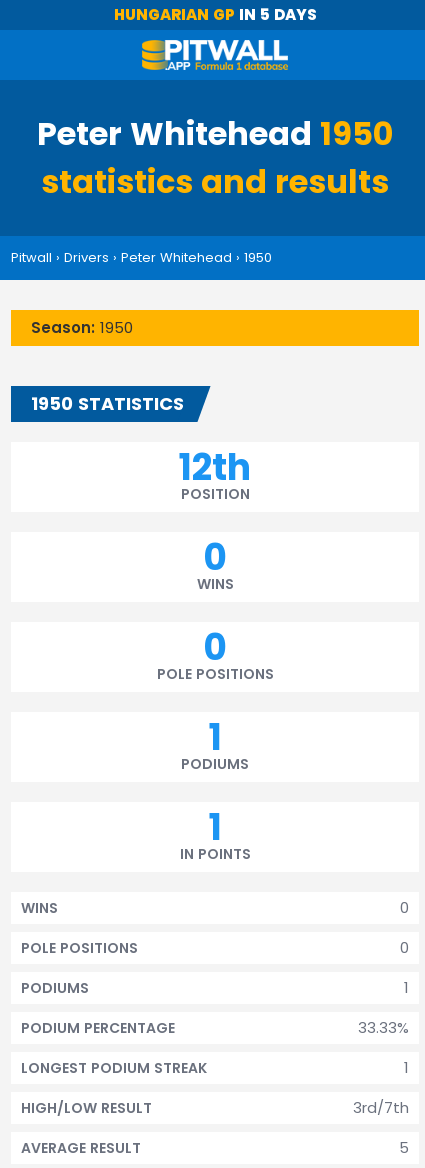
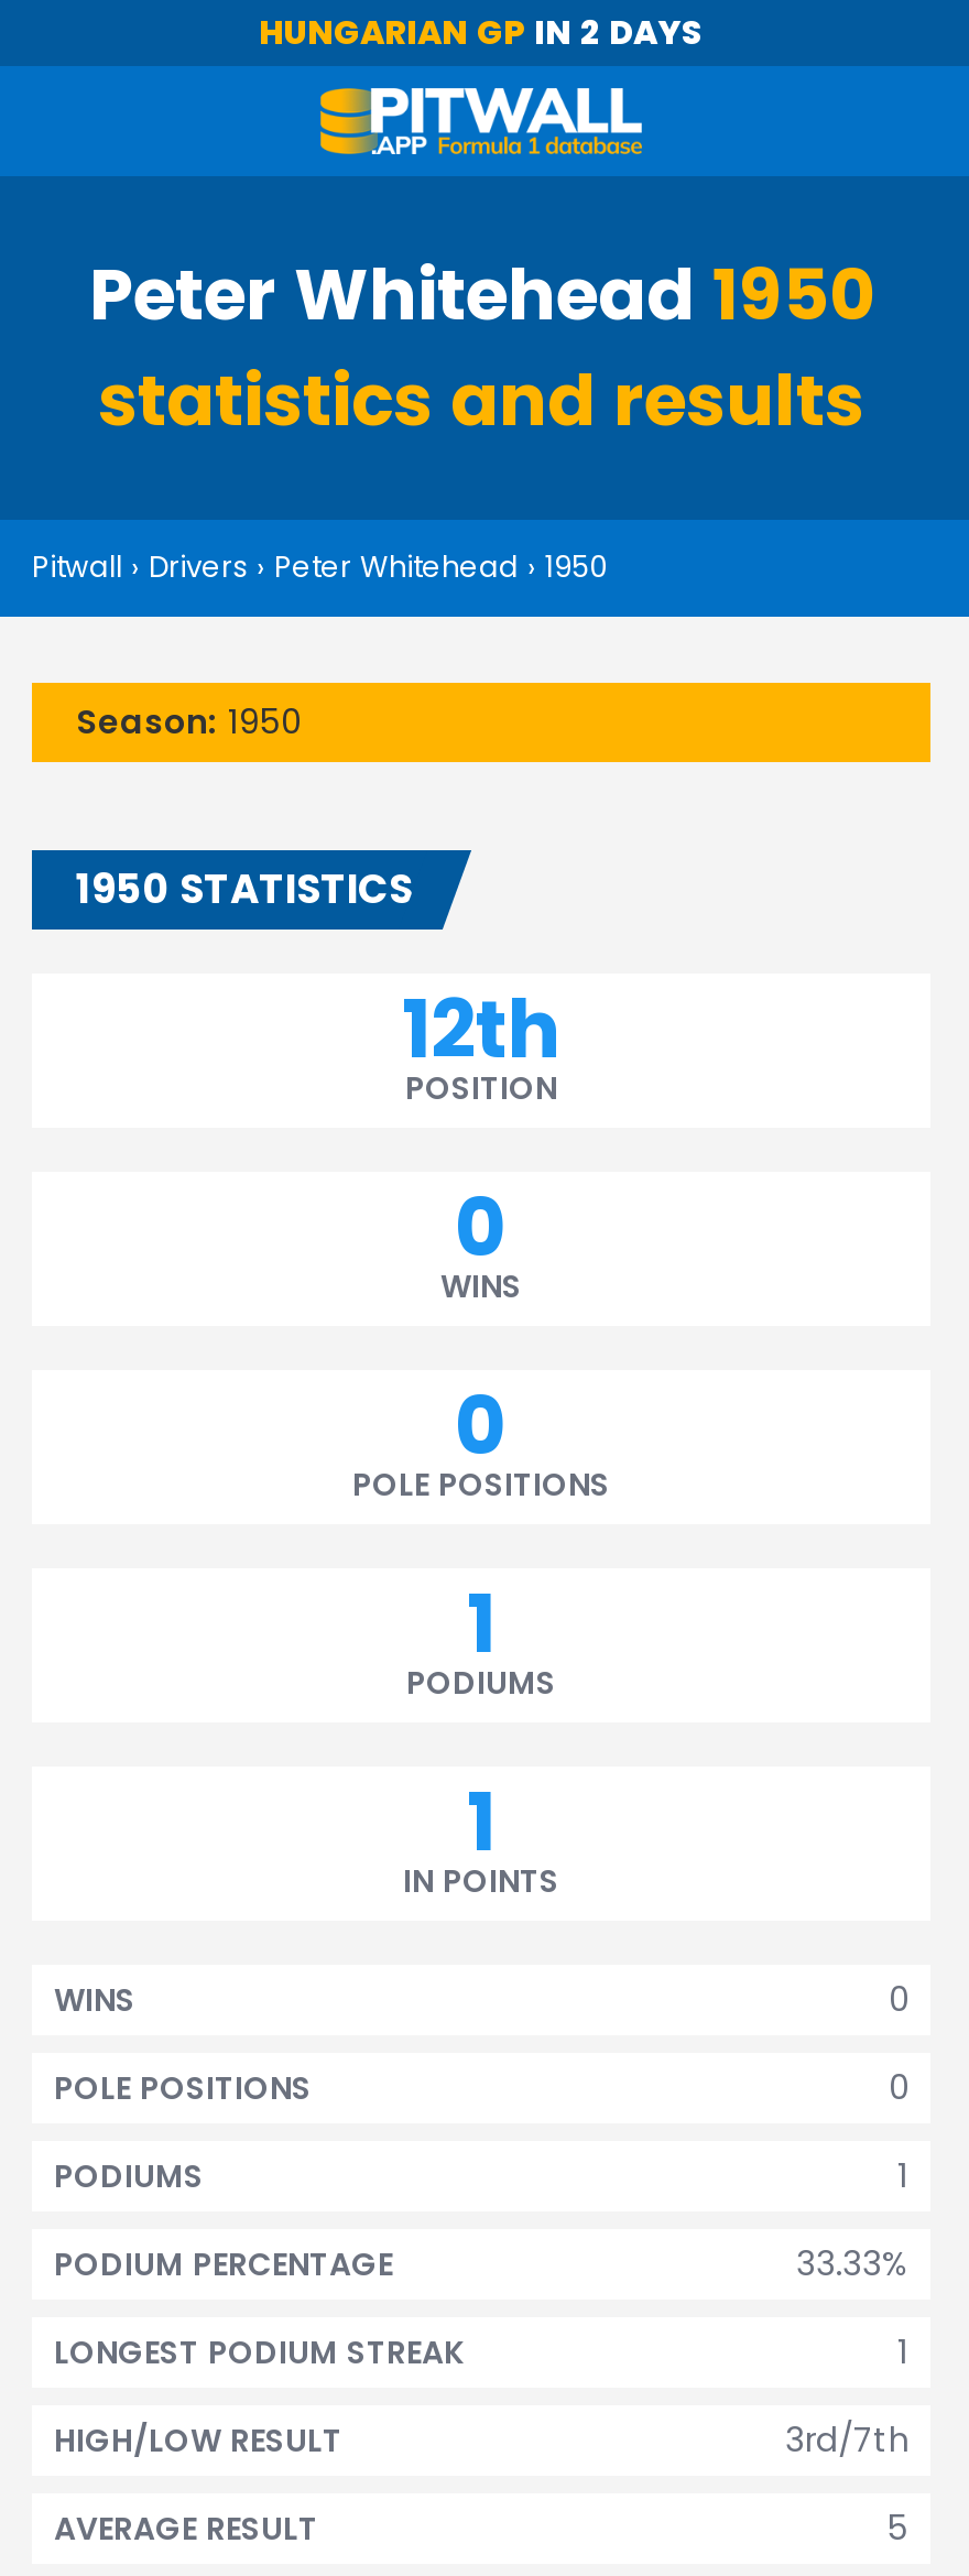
- HUNGARIAN GP IN 5 DAYS
+ HUNGARIAN GP IN 2 DAYS
